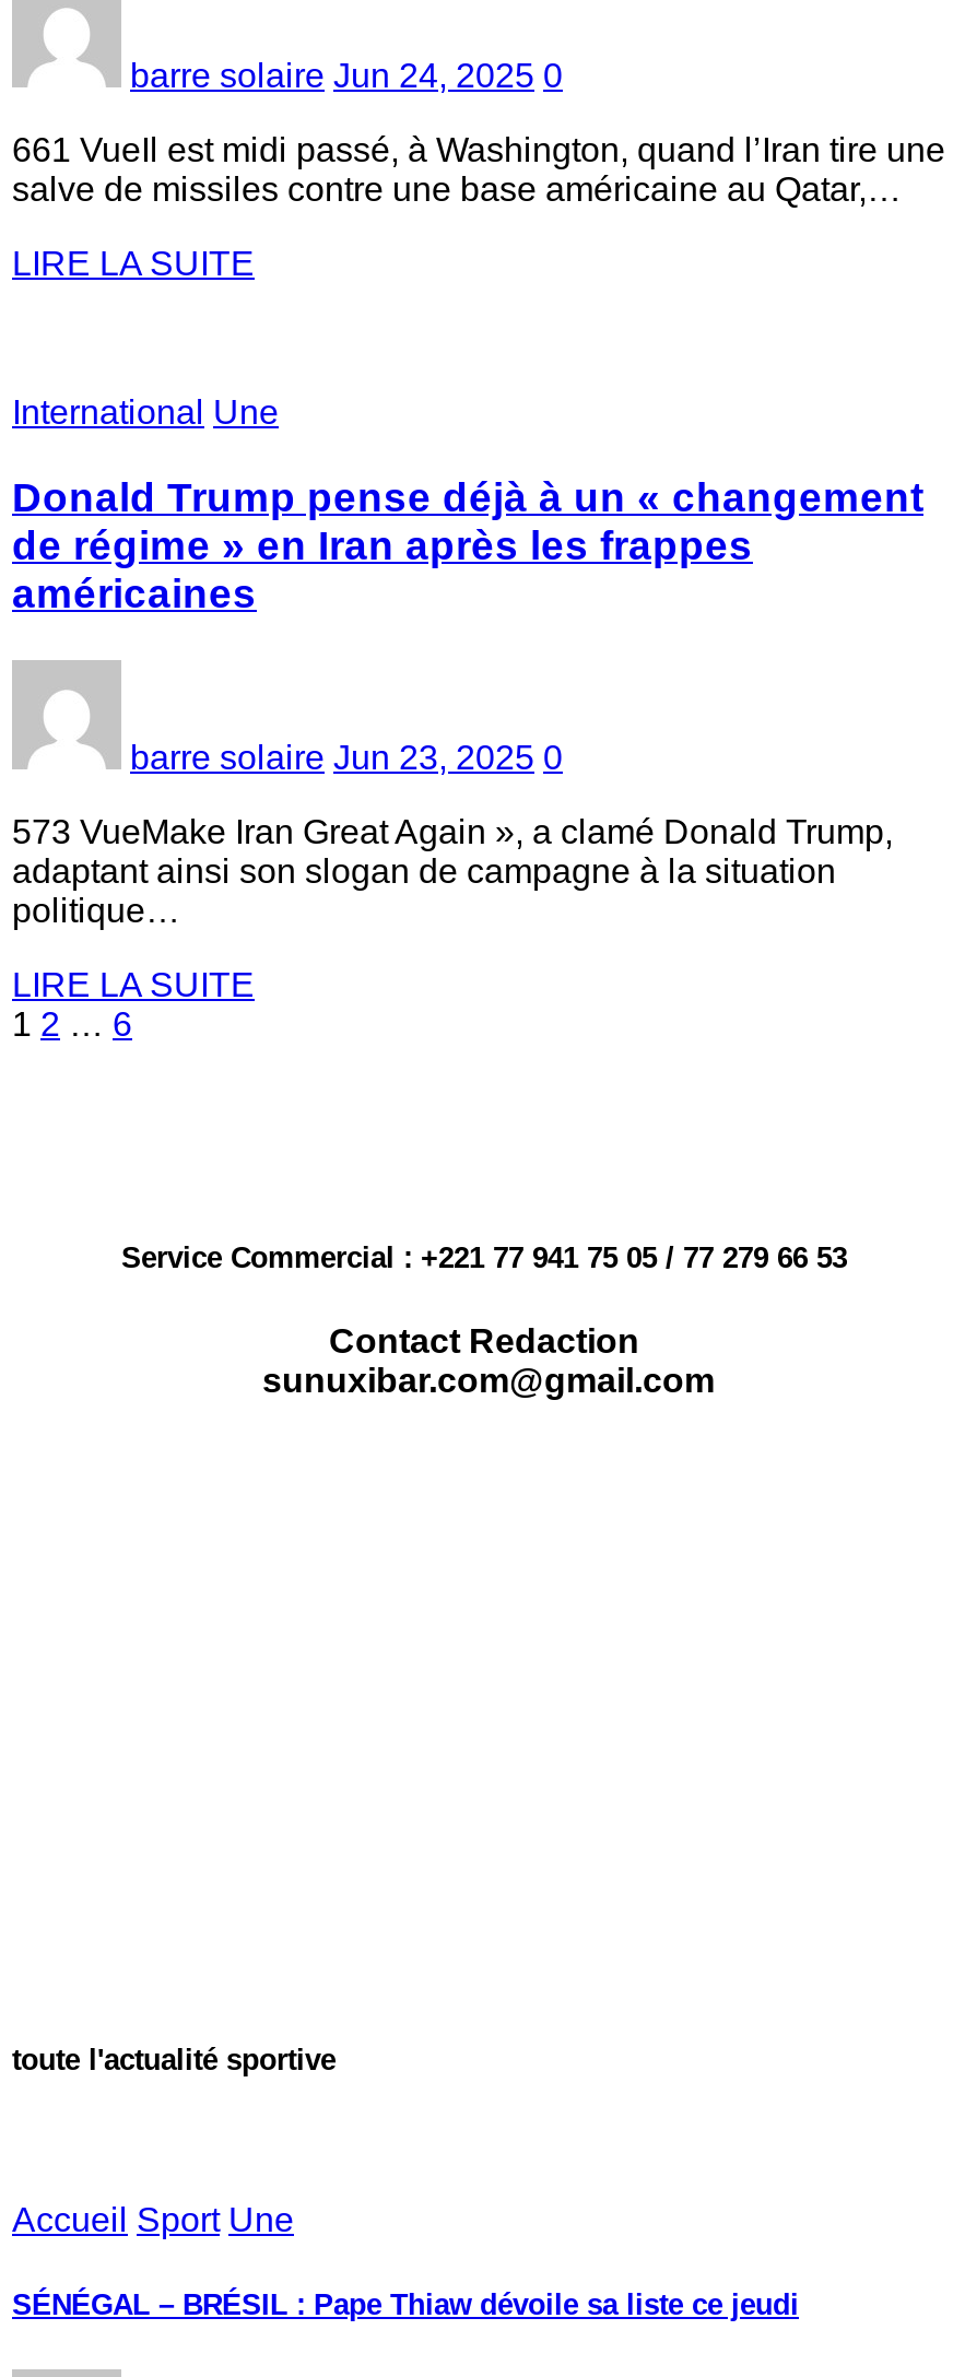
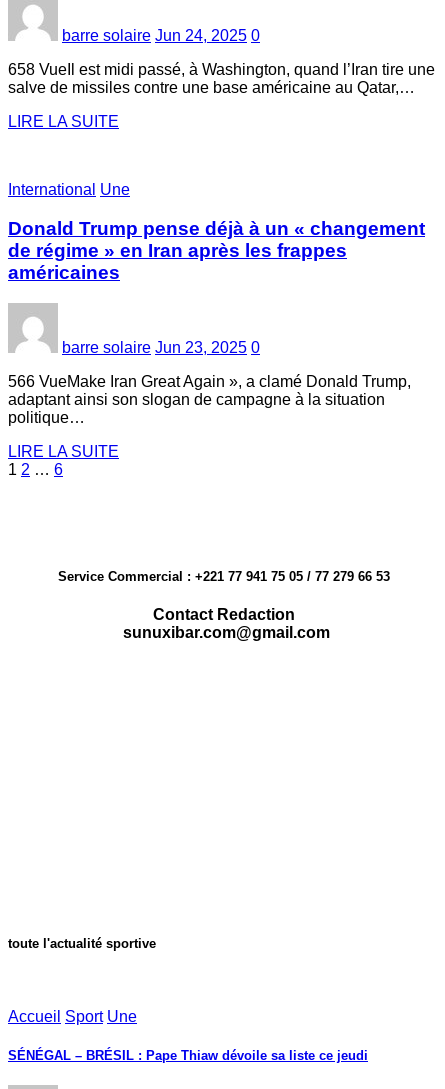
- 661 VueIl est midi passé, à Washington, quand l’Iran tire une
+ 658 VueIl est midi passé, à Washington, quand l’Iran tire une

- 573 VueMake Iran Great Again », a clamé Donald Trump,
+ 566 VueMake Iran Great Again », a clamé Donald Trump,
